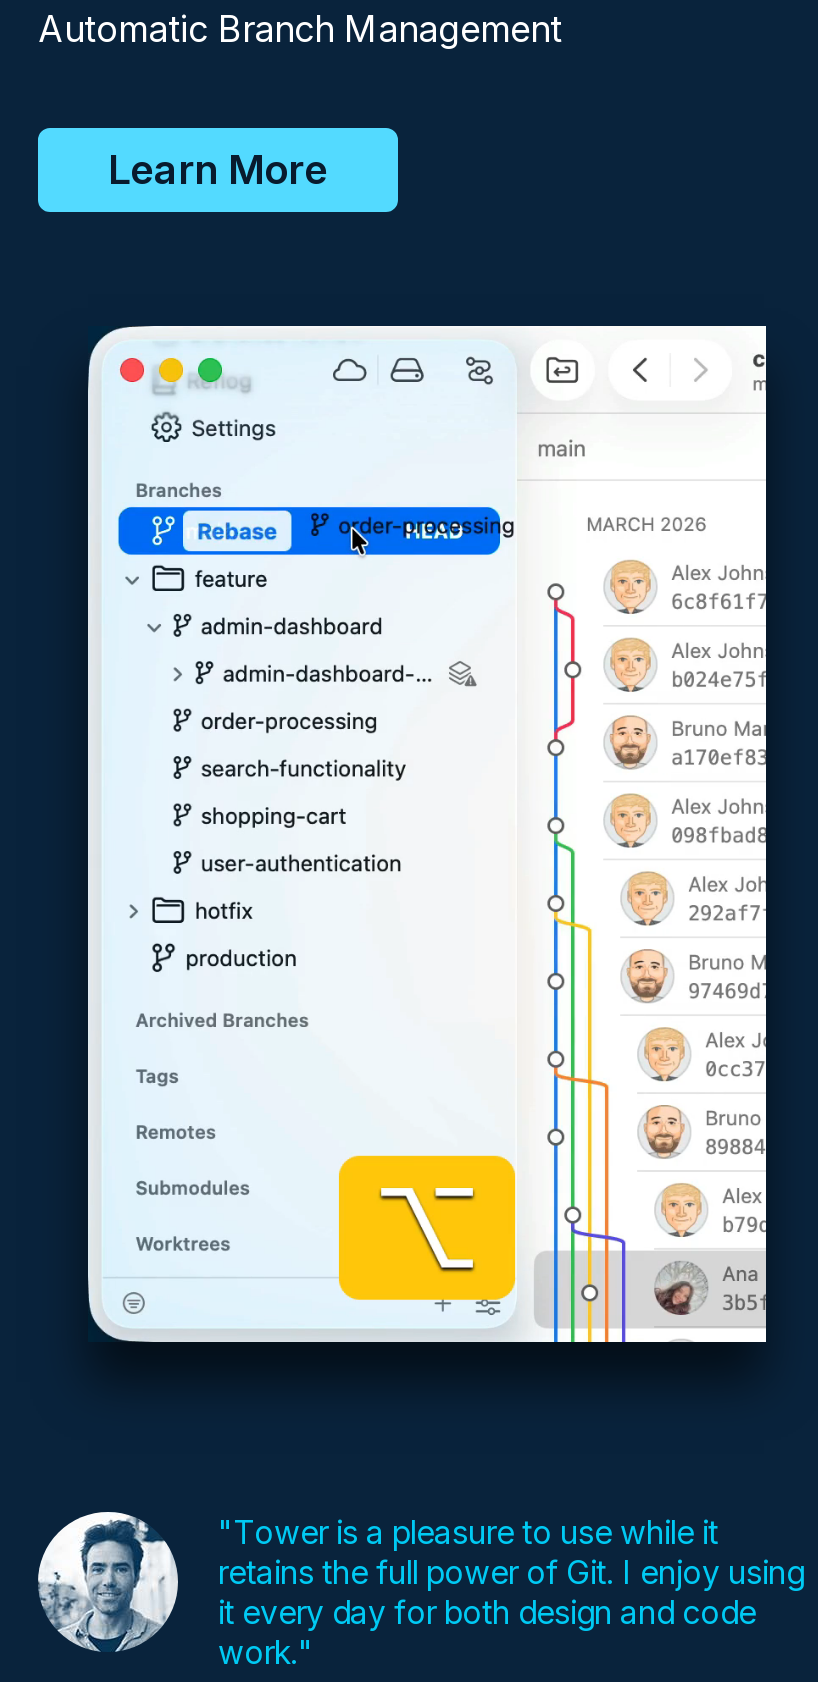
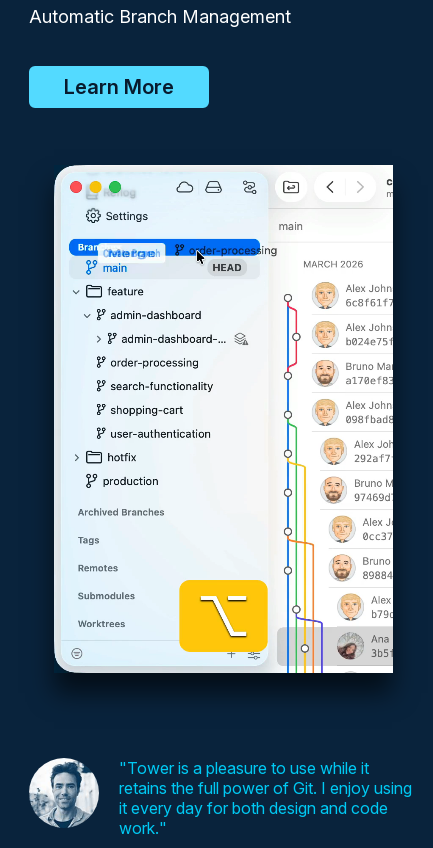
- [image]
+ [image]
